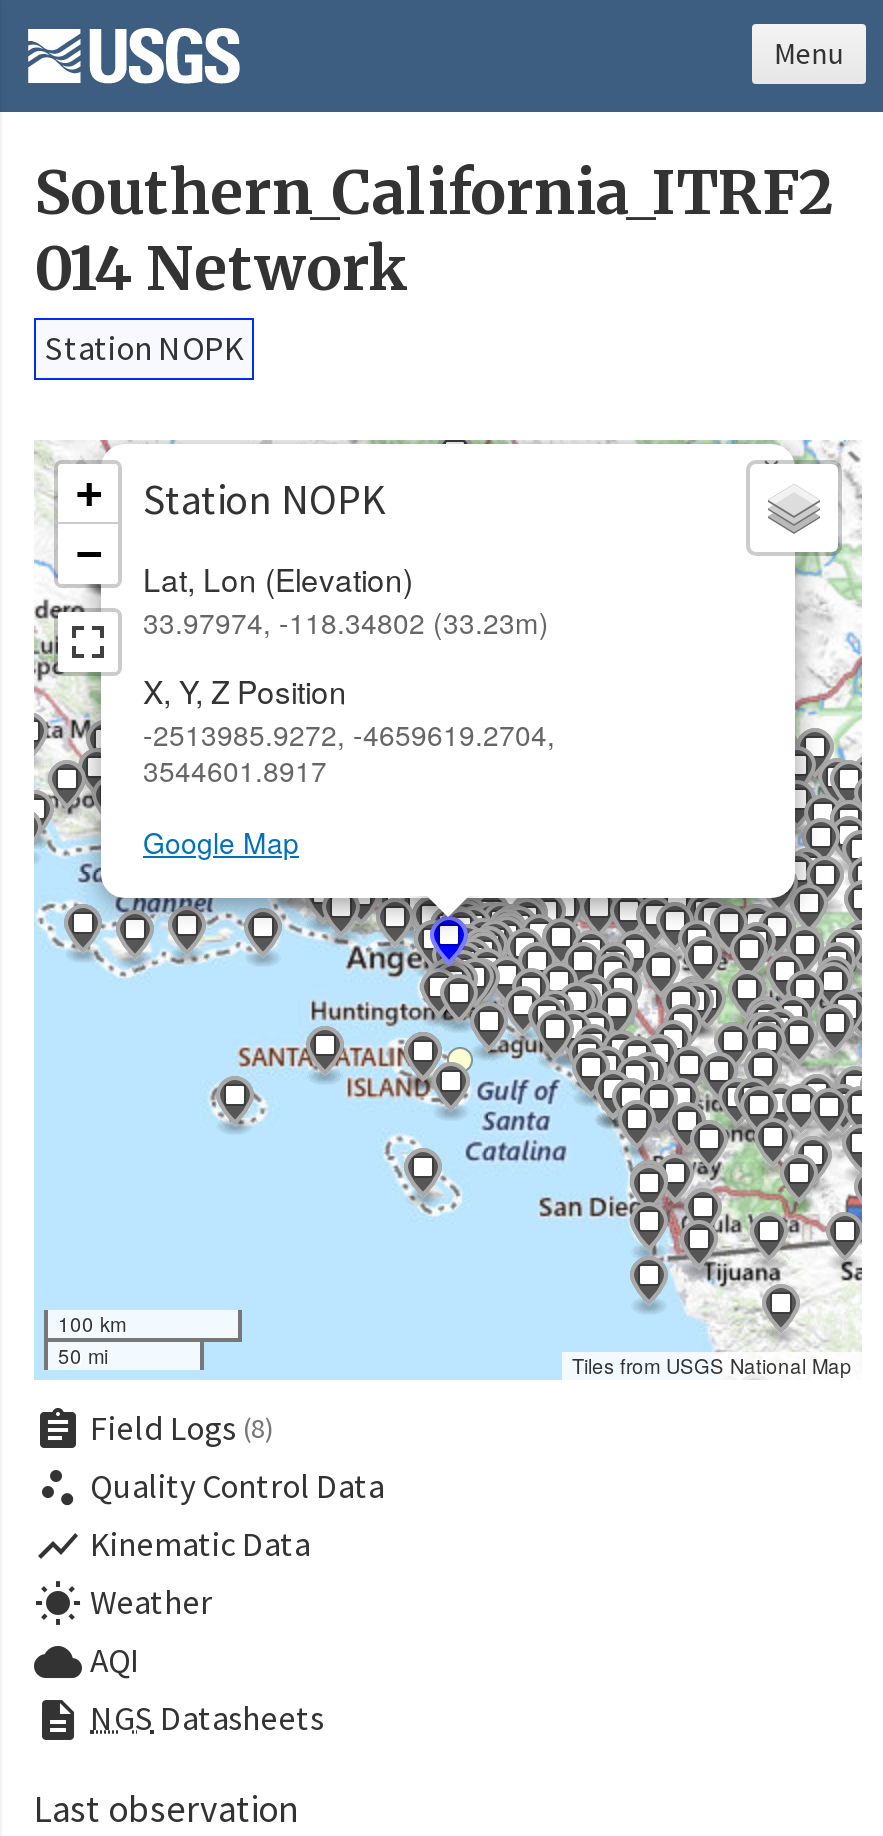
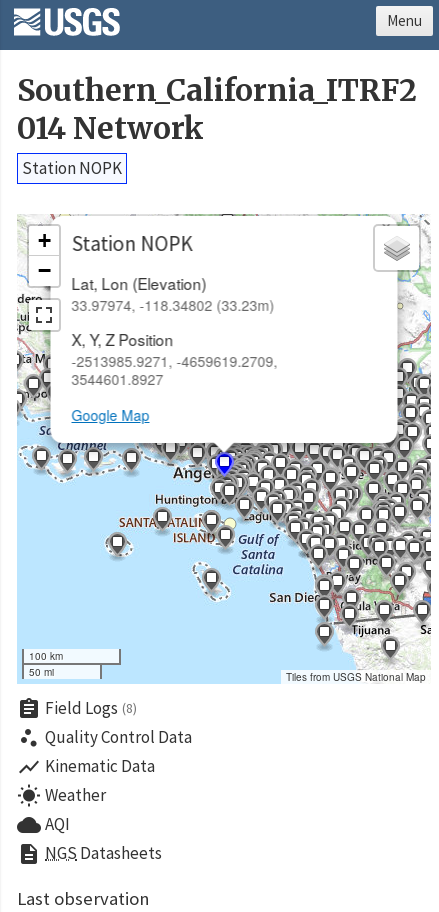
- -2513985.9272, -4659619.2704,
+ -2513985.9271, -4659619.2709,

- 3544601.8917
+ 3544601.8927
